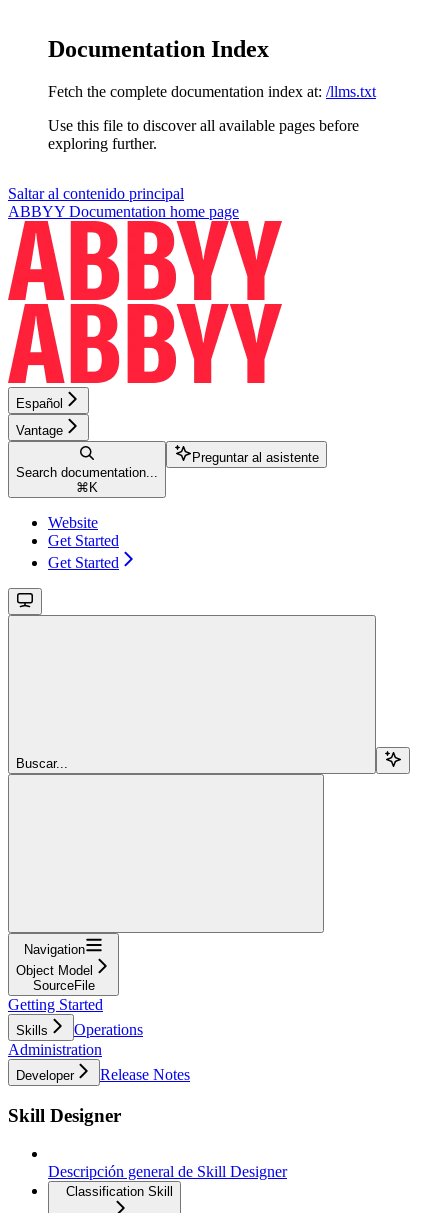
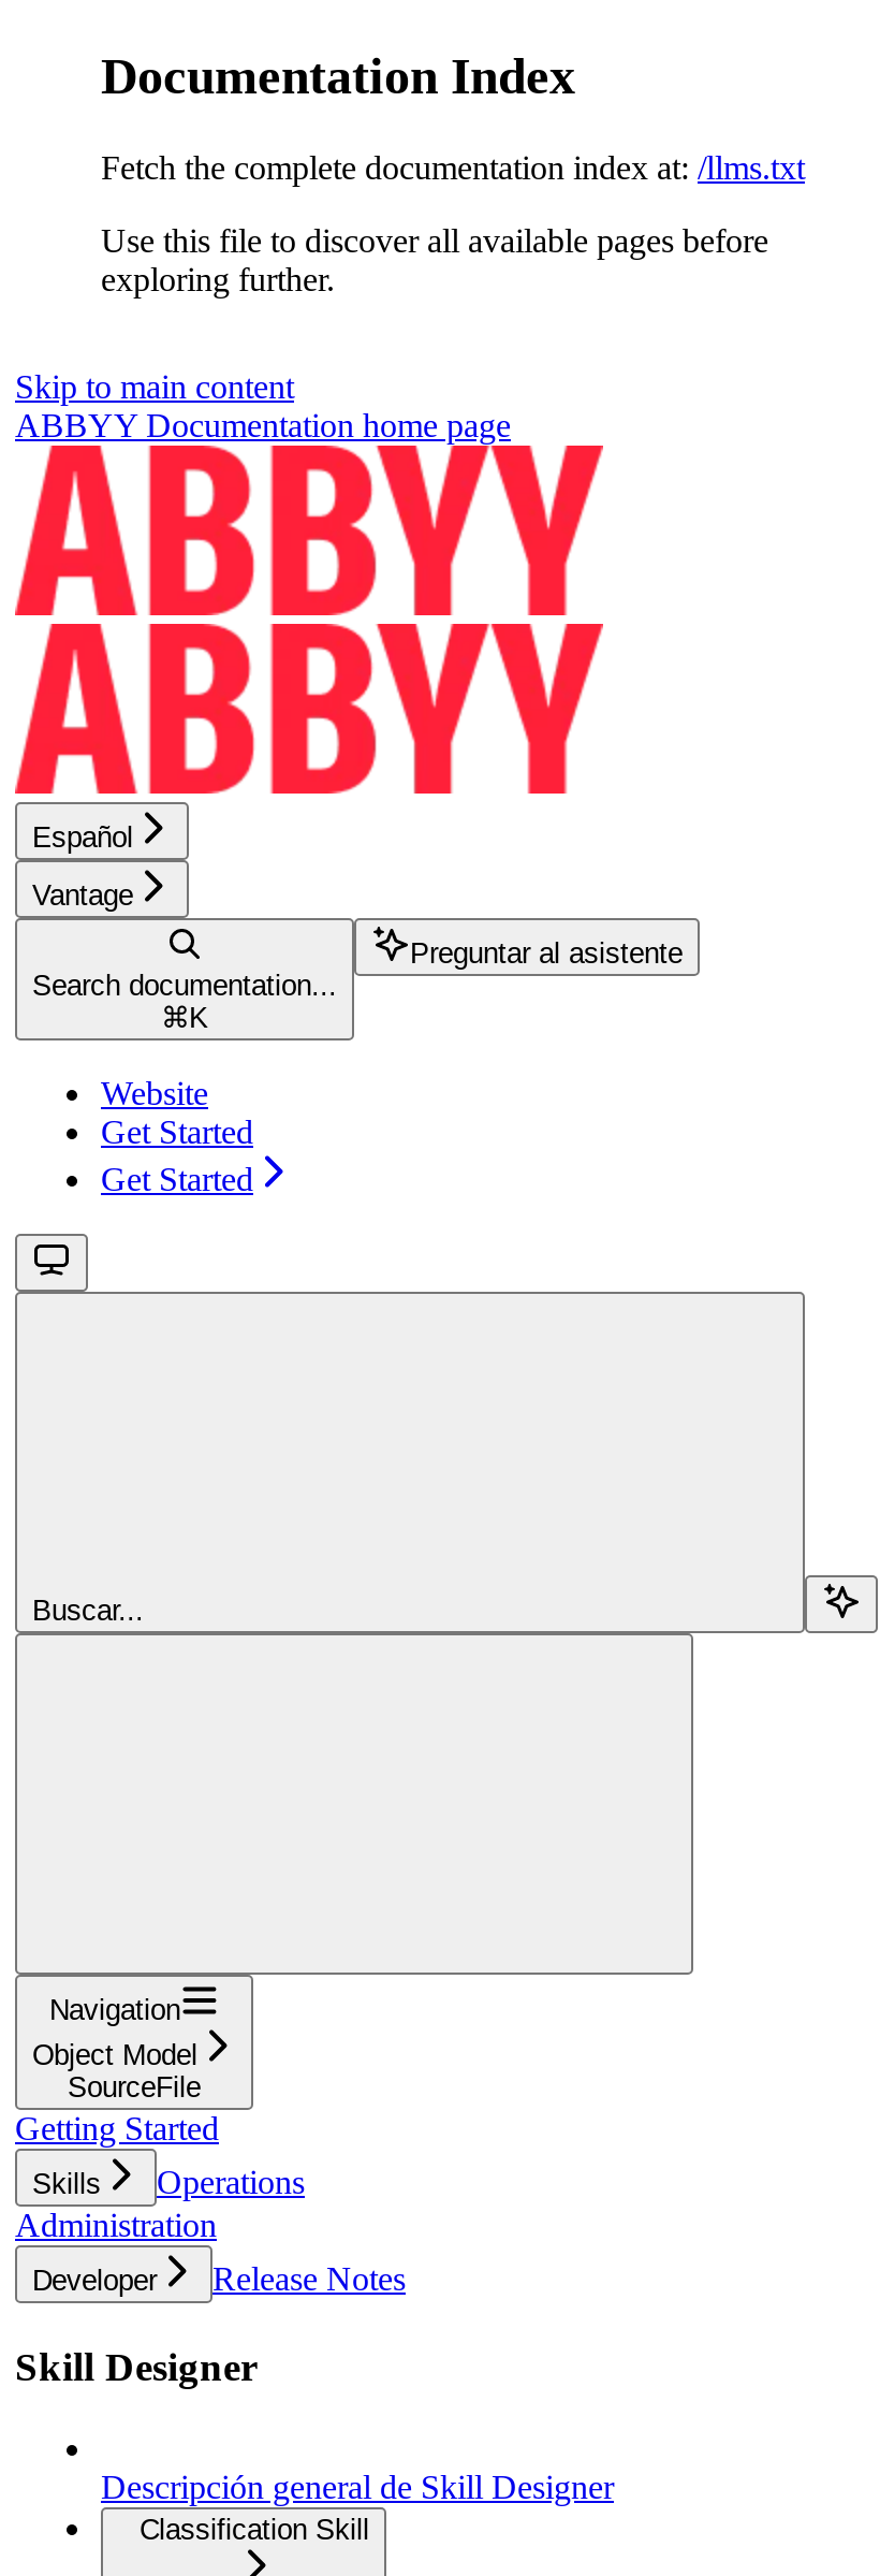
- Saltar al contenido principal
+ Skip to main content
